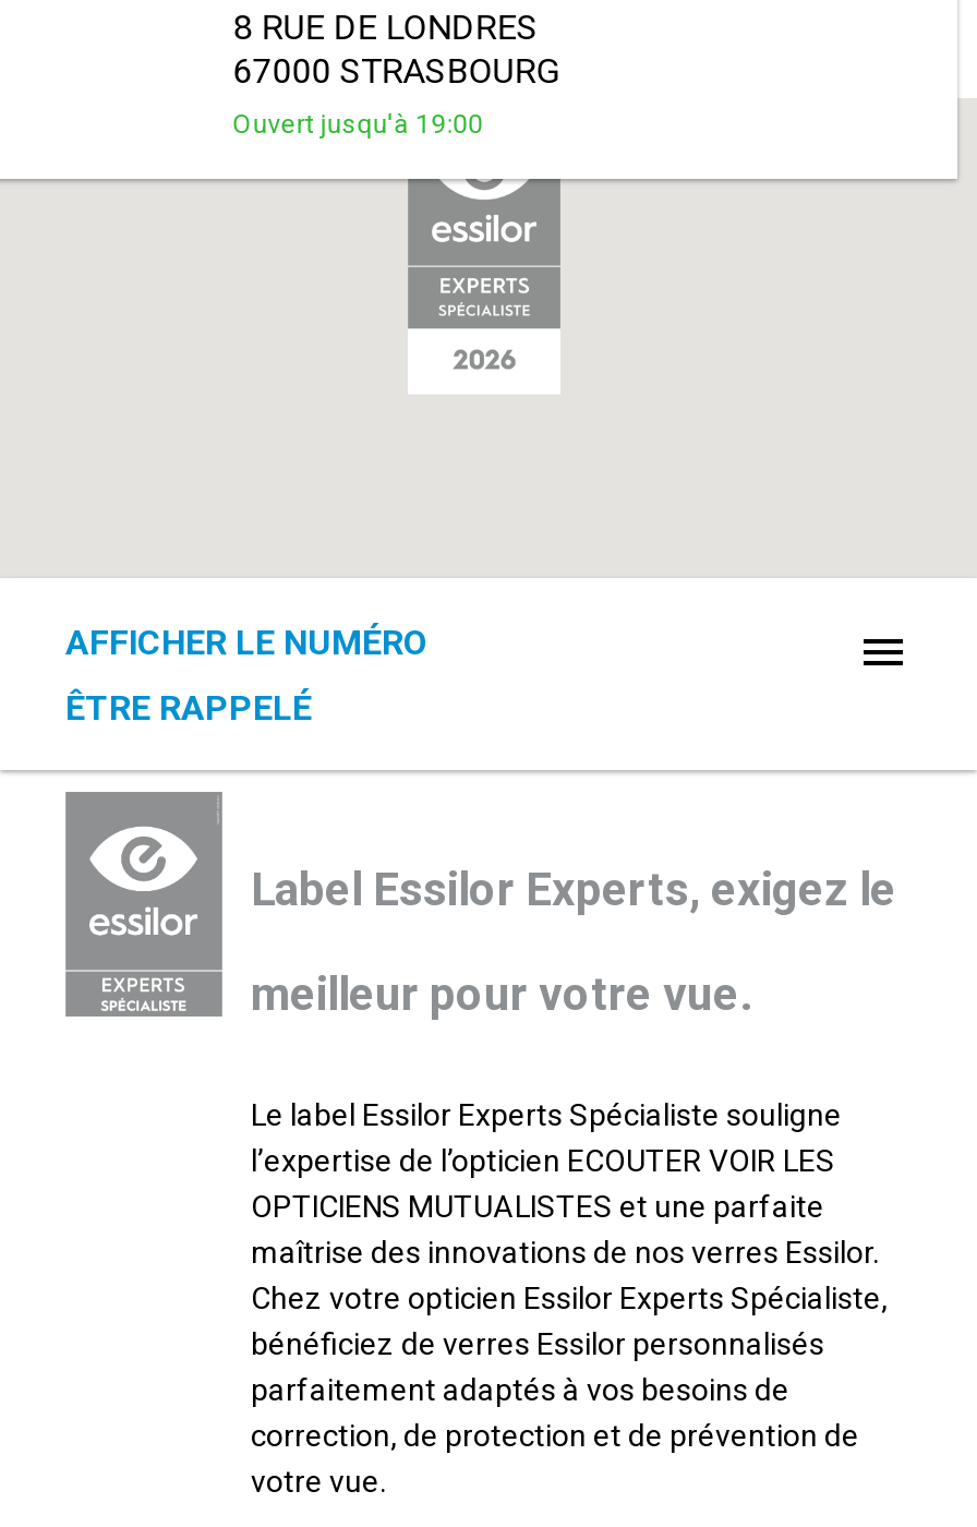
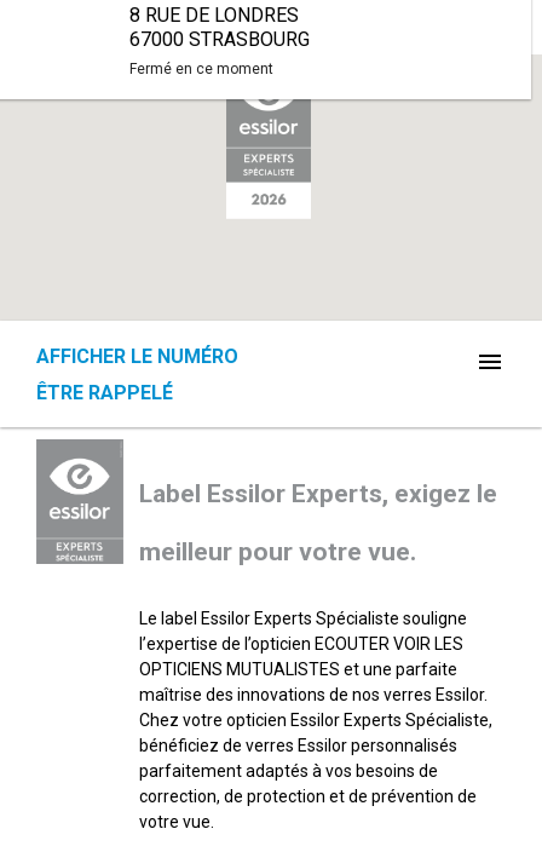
- Ouvert jusqu'à 19:00
+ Fermé en ce moment
